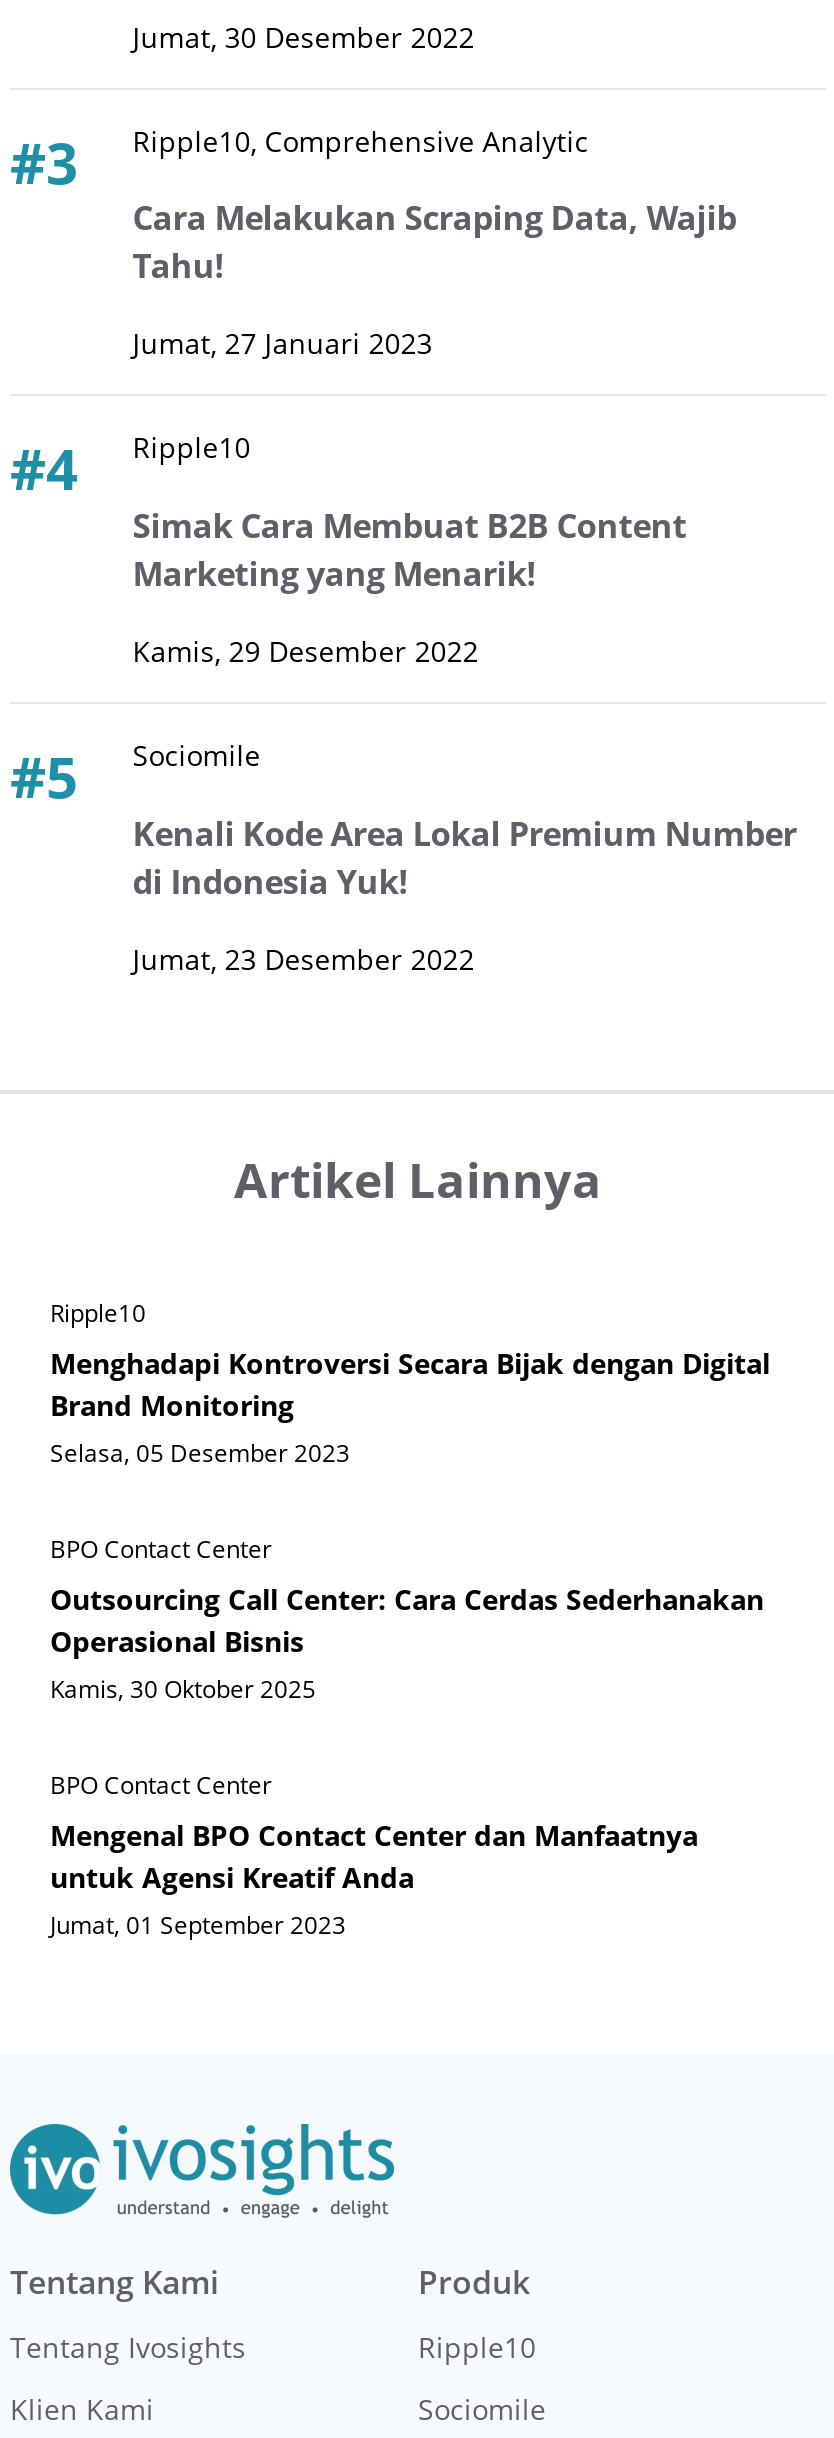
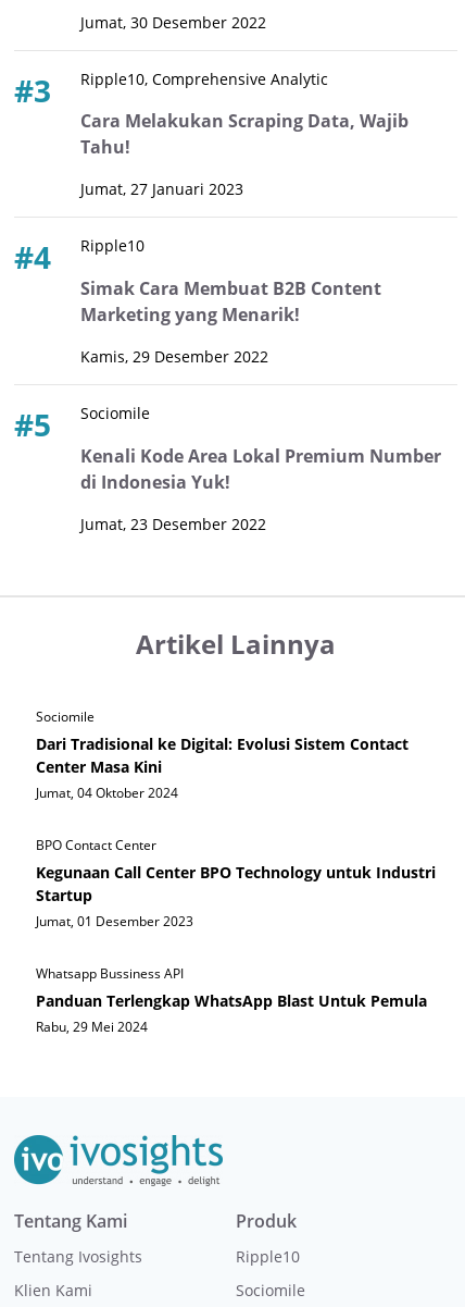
- Ripple10
- Menghadapi Kontroversi Secara Bijak dengan Digital
- Brand Monitoring
- Selasa, 05 Desember 2023
+ Sociomile
+ Dari Tradisional ke Digital: Evolusi Sistem Contact
+ Center Masa Kini
+ Jumat, 04 Oktober 2024

- Outsourcing Call Center: Cara Cerdas Sederhanakan
- Operasional Bisnis
- Kamis, 30 Oktober 2025
+ Kegunaan Call Center BPO Technology untuk Industri
+ Startup
+ Jumat, 01 Desember 2023

- BPO Contact Center
- Mengenal BPO Contact Center dan Manfaatnya
- untuk Agensi Kreatif Anda
- Jumat, 01 September 2023
+ Whatsapp Bussiness API
+ Panduan Terlengkap WhatsApp Blast Untuk Pemula
+ Rabu, 29 Mei 2024
